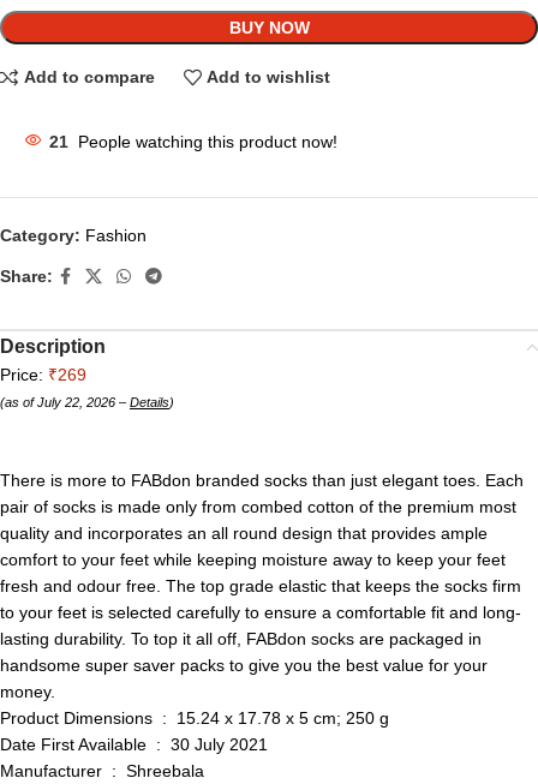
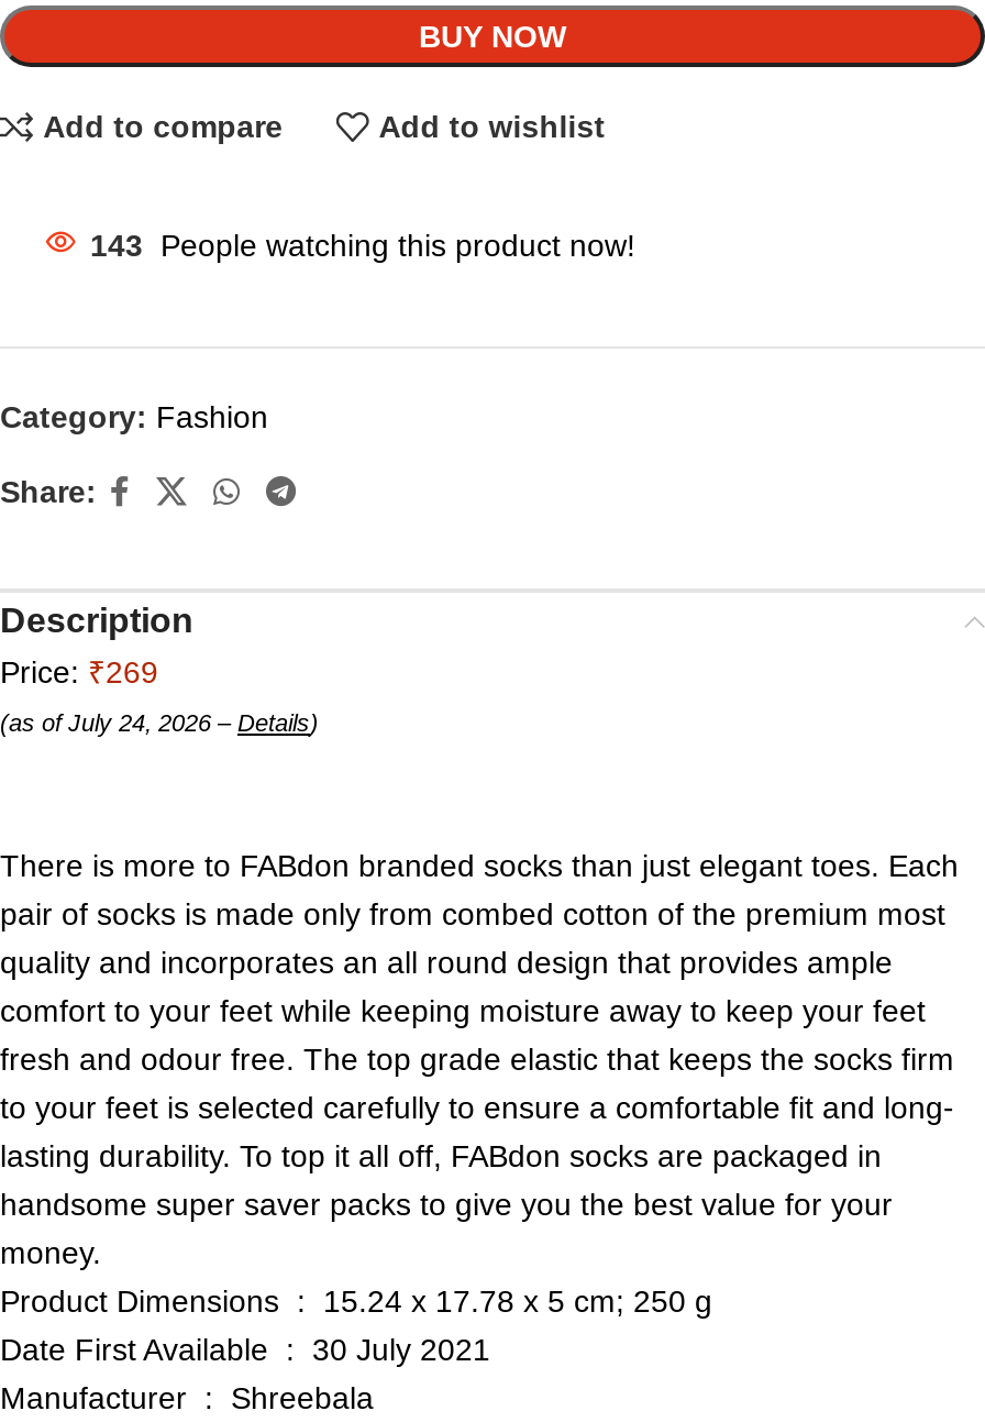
- 21 People watching this product now!
+ 143 People watching this product now!

- (as of July 22, 2026 – Details)
+ (as of July 24, 2026 – Details)
